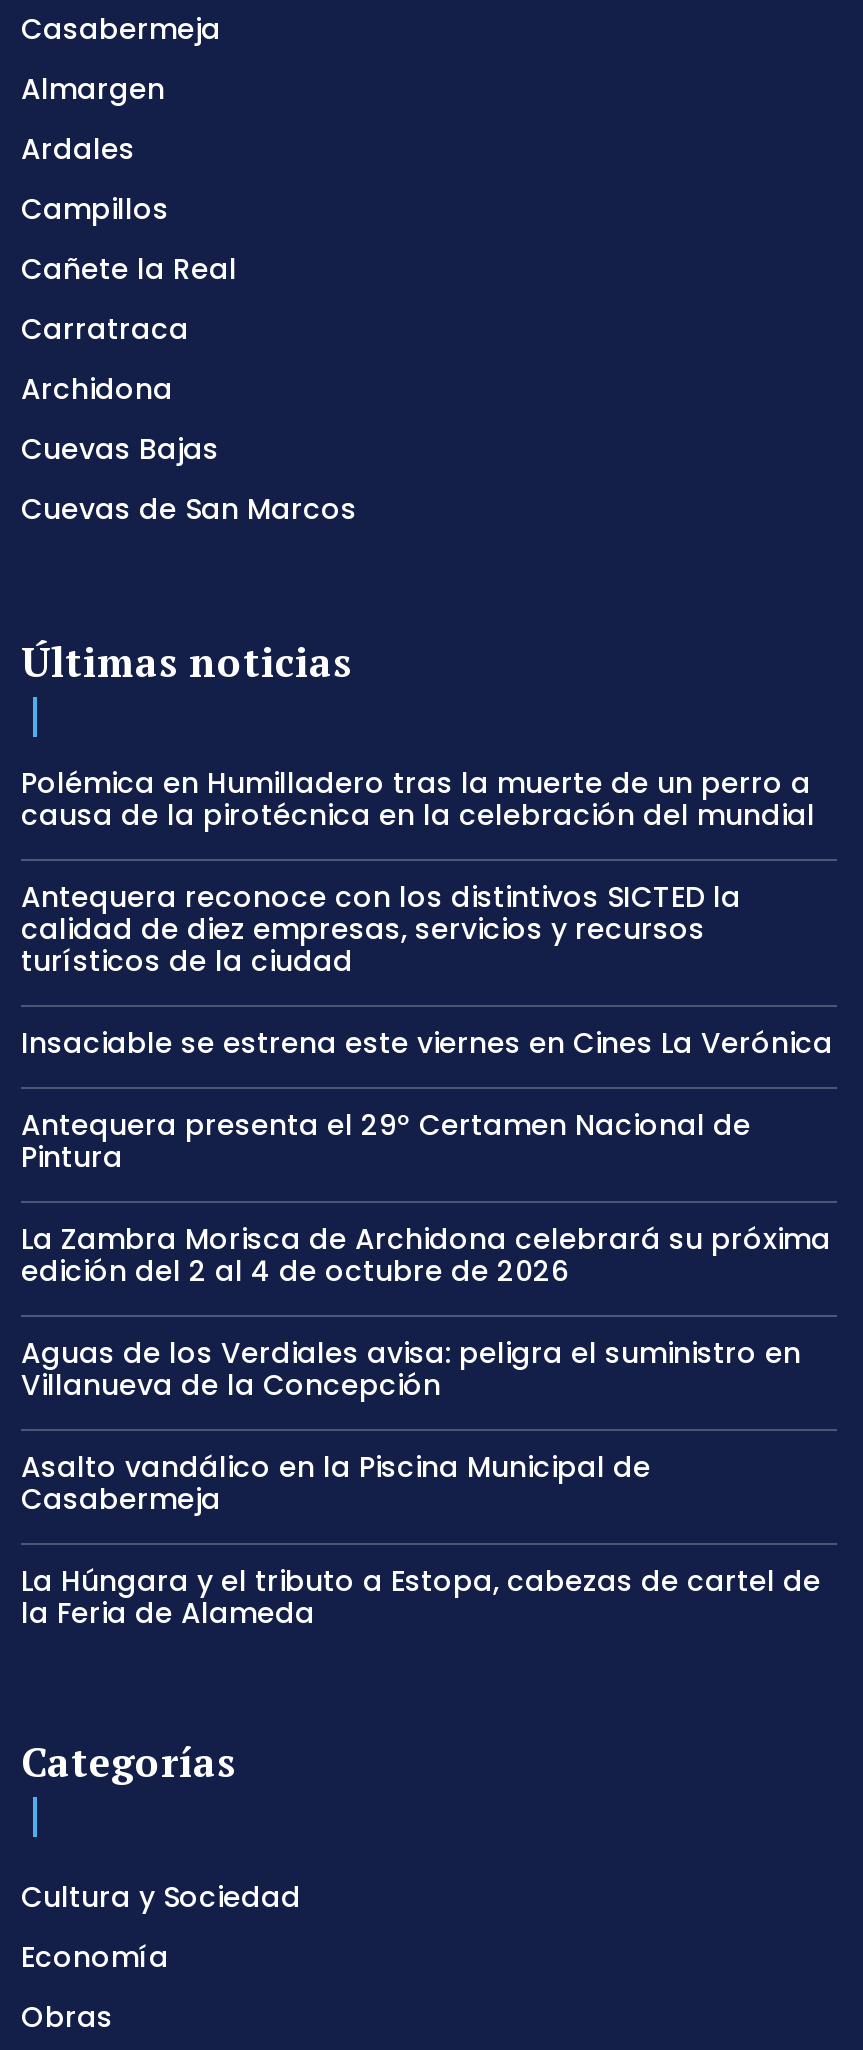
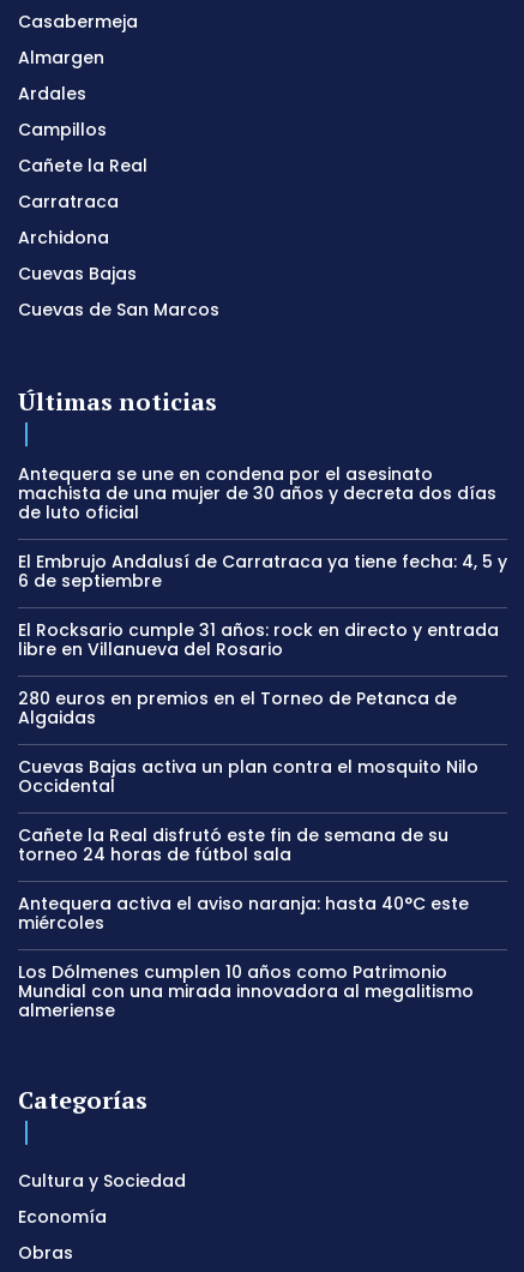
- Polémica en Humilladero tras la muerte de un perro a
- causa de la pirotécnica en la celebración del mundial
+ Antequera se une en condena por el asesinato
+ machista de una mujer de 30 años y decreta dos días
+ de luto oficial

- Antequera reconoce con los distintivos SICTED la
- calidad de diez empresas, servicios y recursos
- turísticos de la ciudad
+ El Embrujo Andalusí de Carratraca ya tiene fecha: 4, 5 y
+ 6 de septiembre

- Insaciable se estrena este viernes en Cines La Verónica
+ El Rocksario cumple 31 años: rock en directo y entrada
+ libre en Villanueva del Rosario

- Antequera presenta el 29º Certamen Nacional de
- Pintura
+ 280 euros en premios en el Torneo de Petanca de
+ Algaidas

- La Zambra Morisca de Archidona celebrará su próxima
- edición del 2 al 4 de octubre de 2026
+ Cuevas Bajas activa un plan contra el mosquito Nilo
+ Occidental

- Aguas de los Verdiales avisa: peligra el suministro en
- Villanueva de la Concepción
+ Cañete la Real disfrutó este fin de semana de su
+ torneo 24 horas de fútbol sala

- Asalto vandálico en la Piscina Municipal de
- Casabermeja
+ Antequera activa el aviso naranja: hasta 40°C este
+ miércoles

- La Húngara y el tributo a Estopa, cabezas de cartel de
- la Feria de Alameda
+ Los Dólmenes cumplen 10 años como Patrimonio
+ Mundial con una mirada innovadora al megalitismo
+ almeriense
